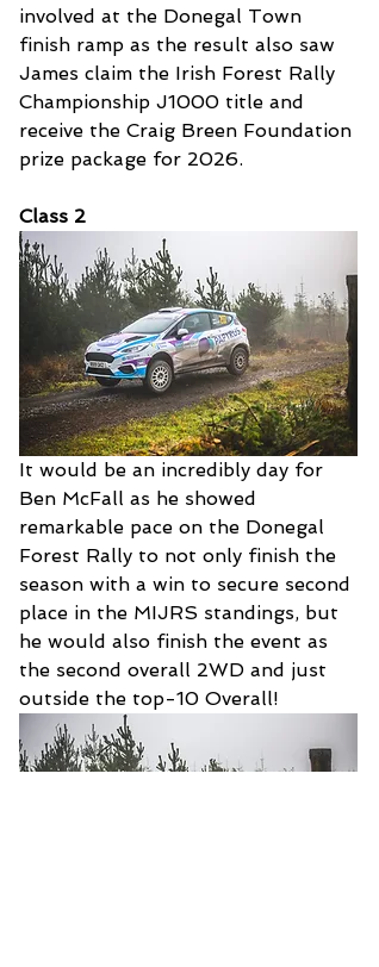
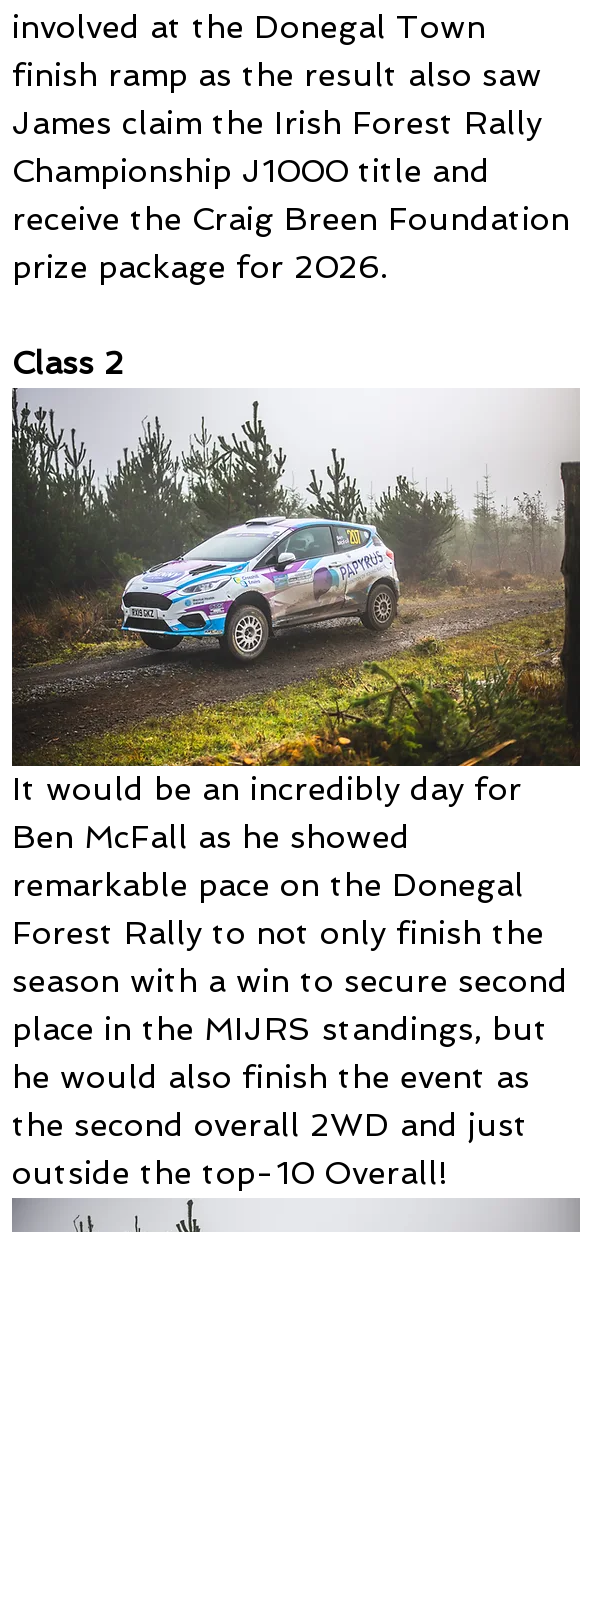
- [image]
